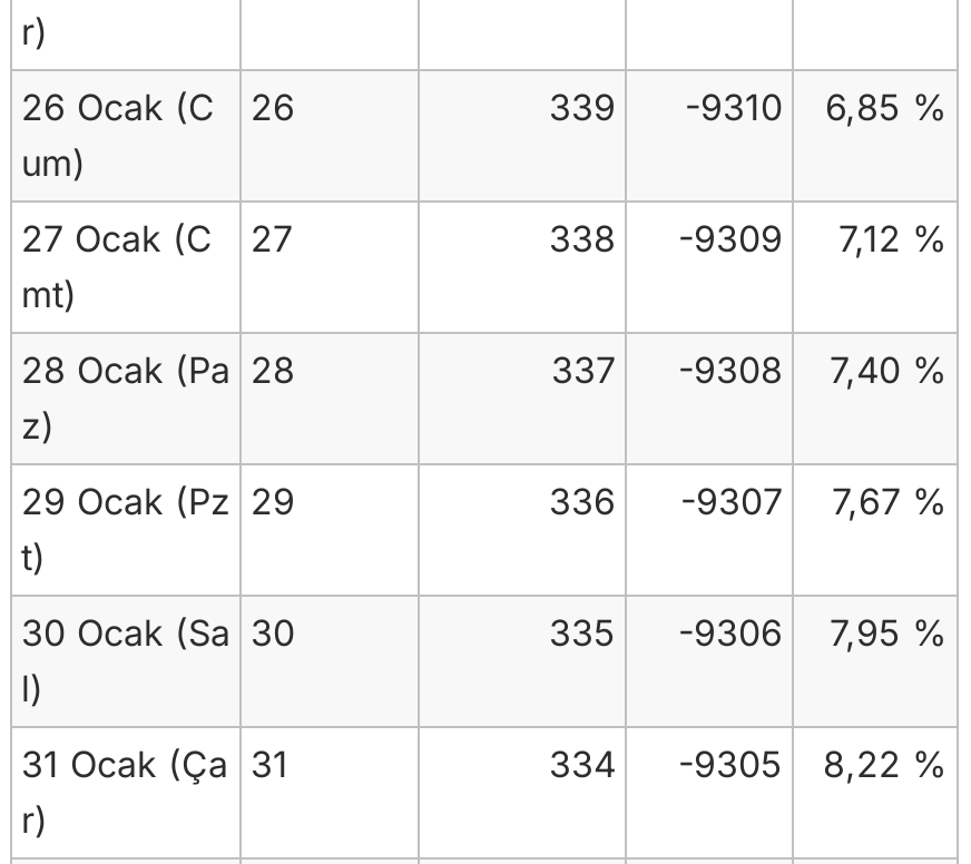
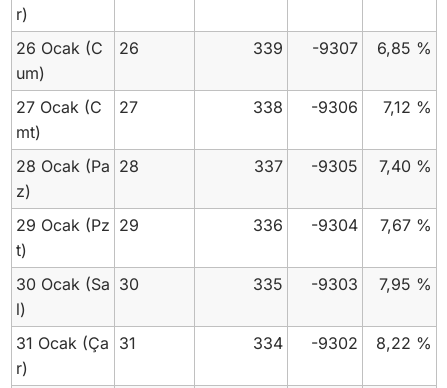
- 339 -9310 6,85 %
+ 339 -9307 6,85 %

- 338 -9309 7,12 %
+ 338 -9306 7,12 %

- 337 -9308 7,40 %
+ 337 -9305 7,40 %

- 336 -9307 7,67 %
+ 336 -9304 7,67 %

- 335 -9306 7,95 %
+ 335 -9303 7,95 %

- 334 -9305 8,22 %
+ 334 -9302 8,22 %
